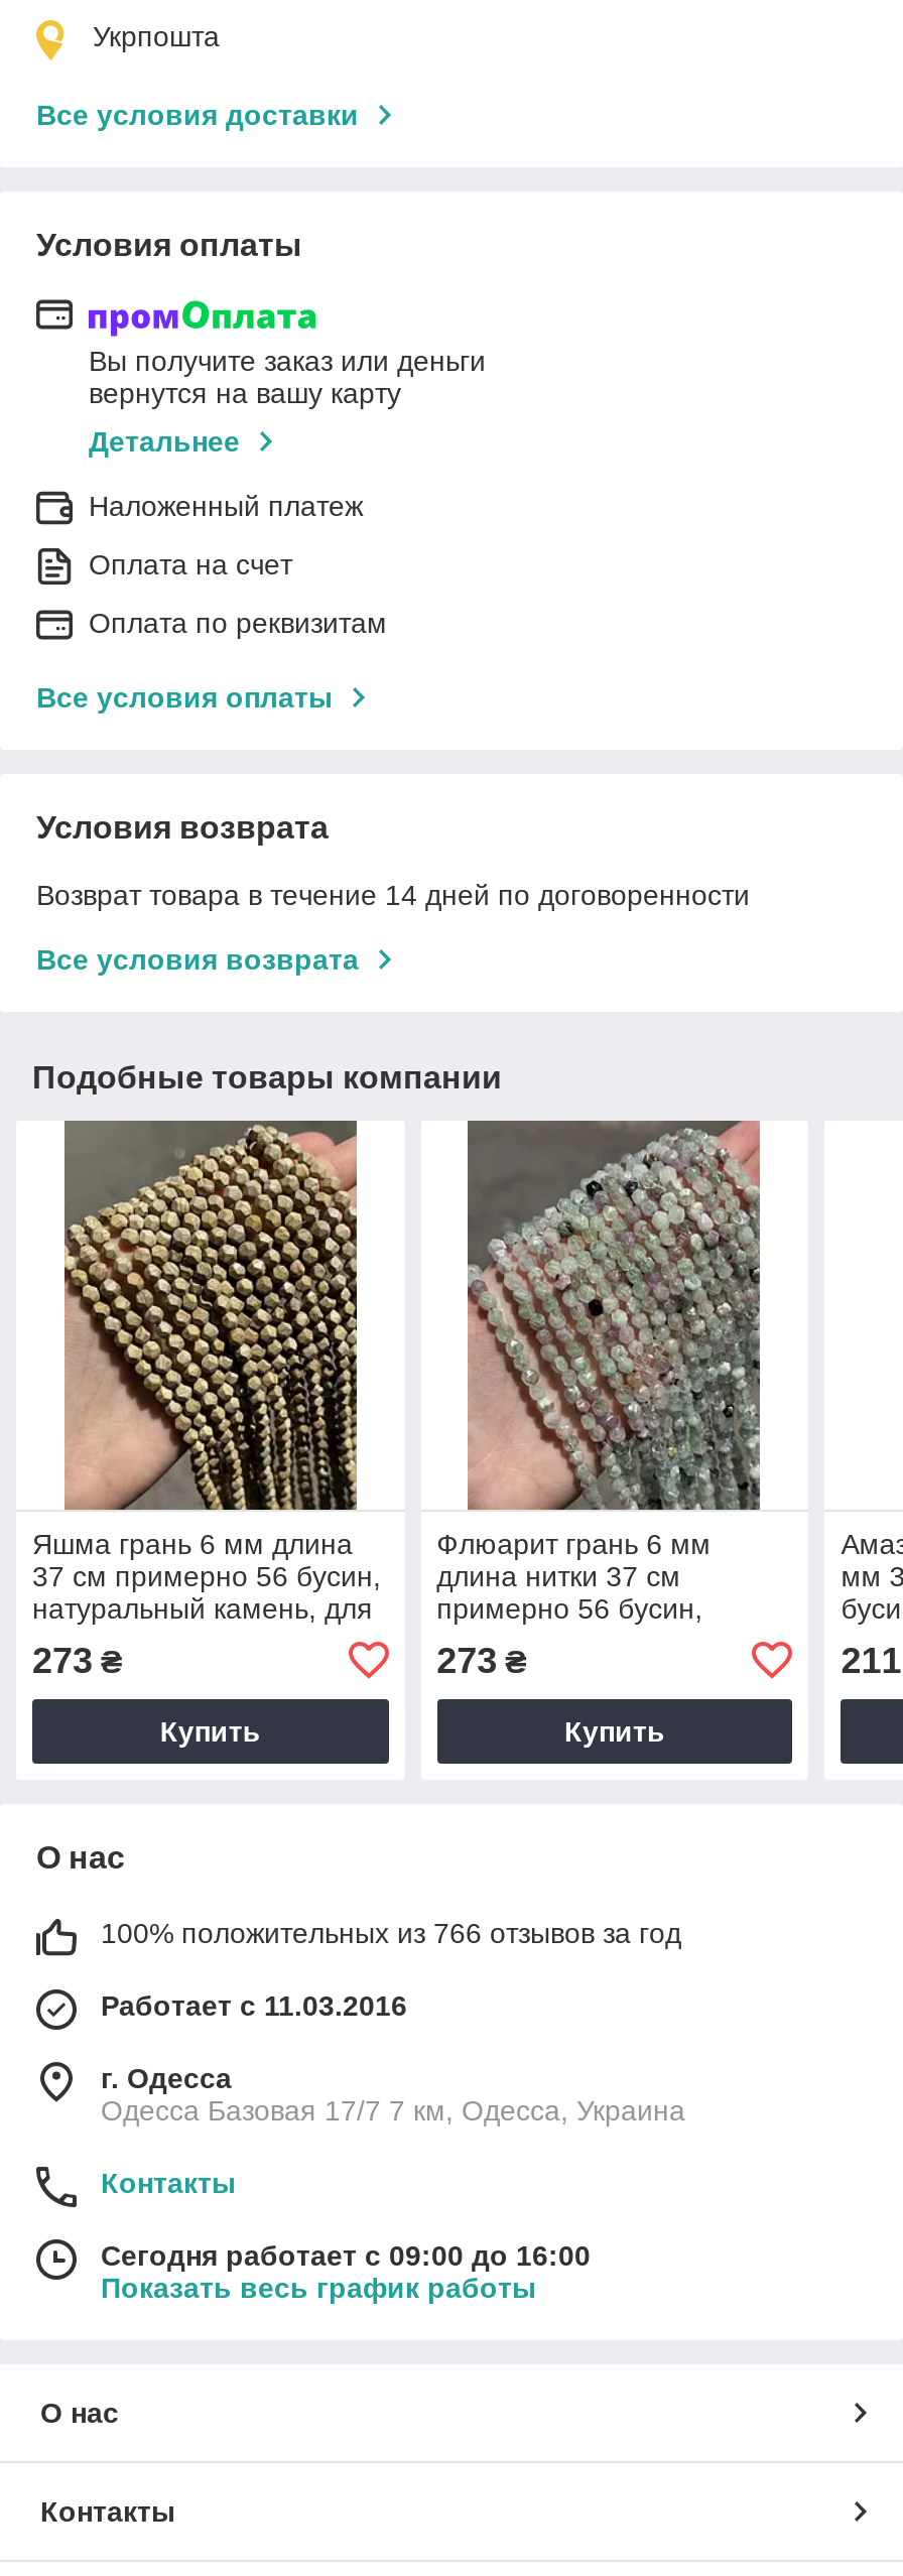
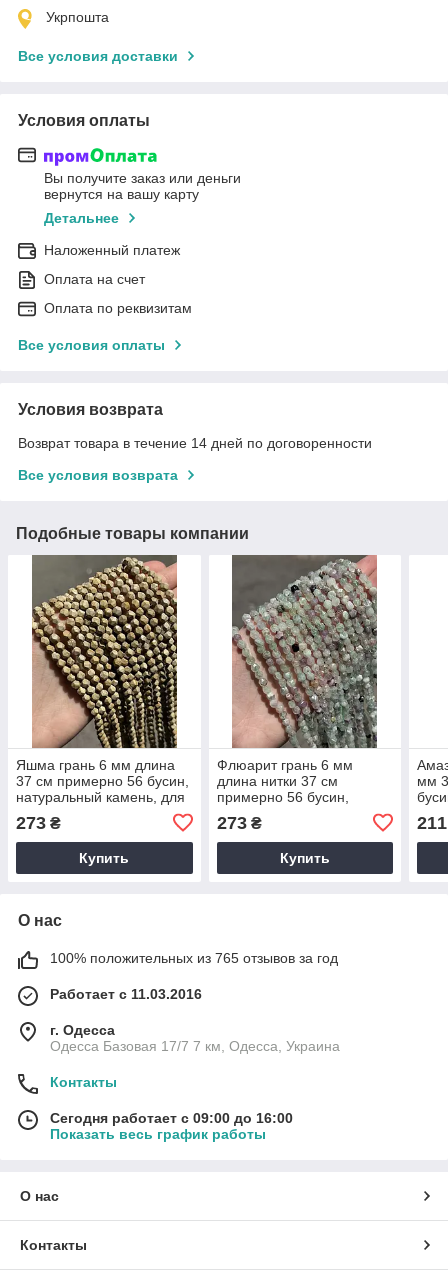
- 100% положительных из 766 отзывов за год
+ 100% положительных из 765 отзывов за год
